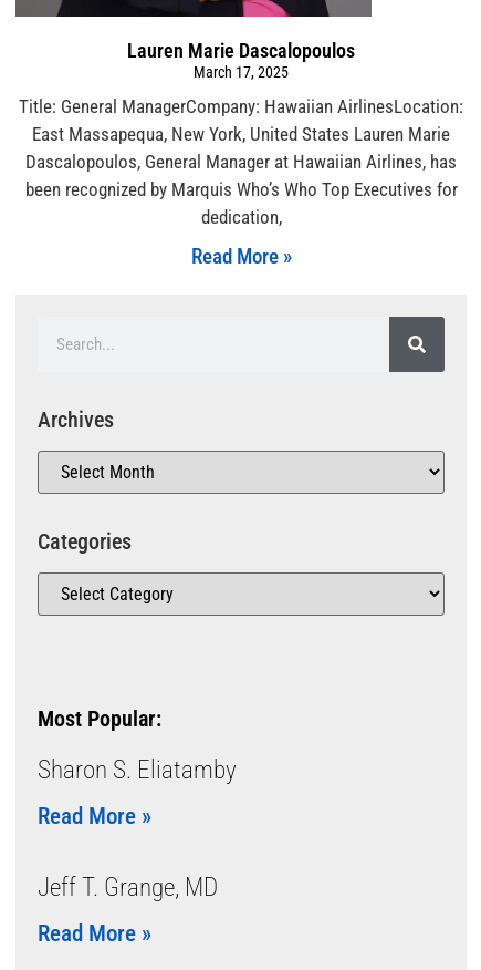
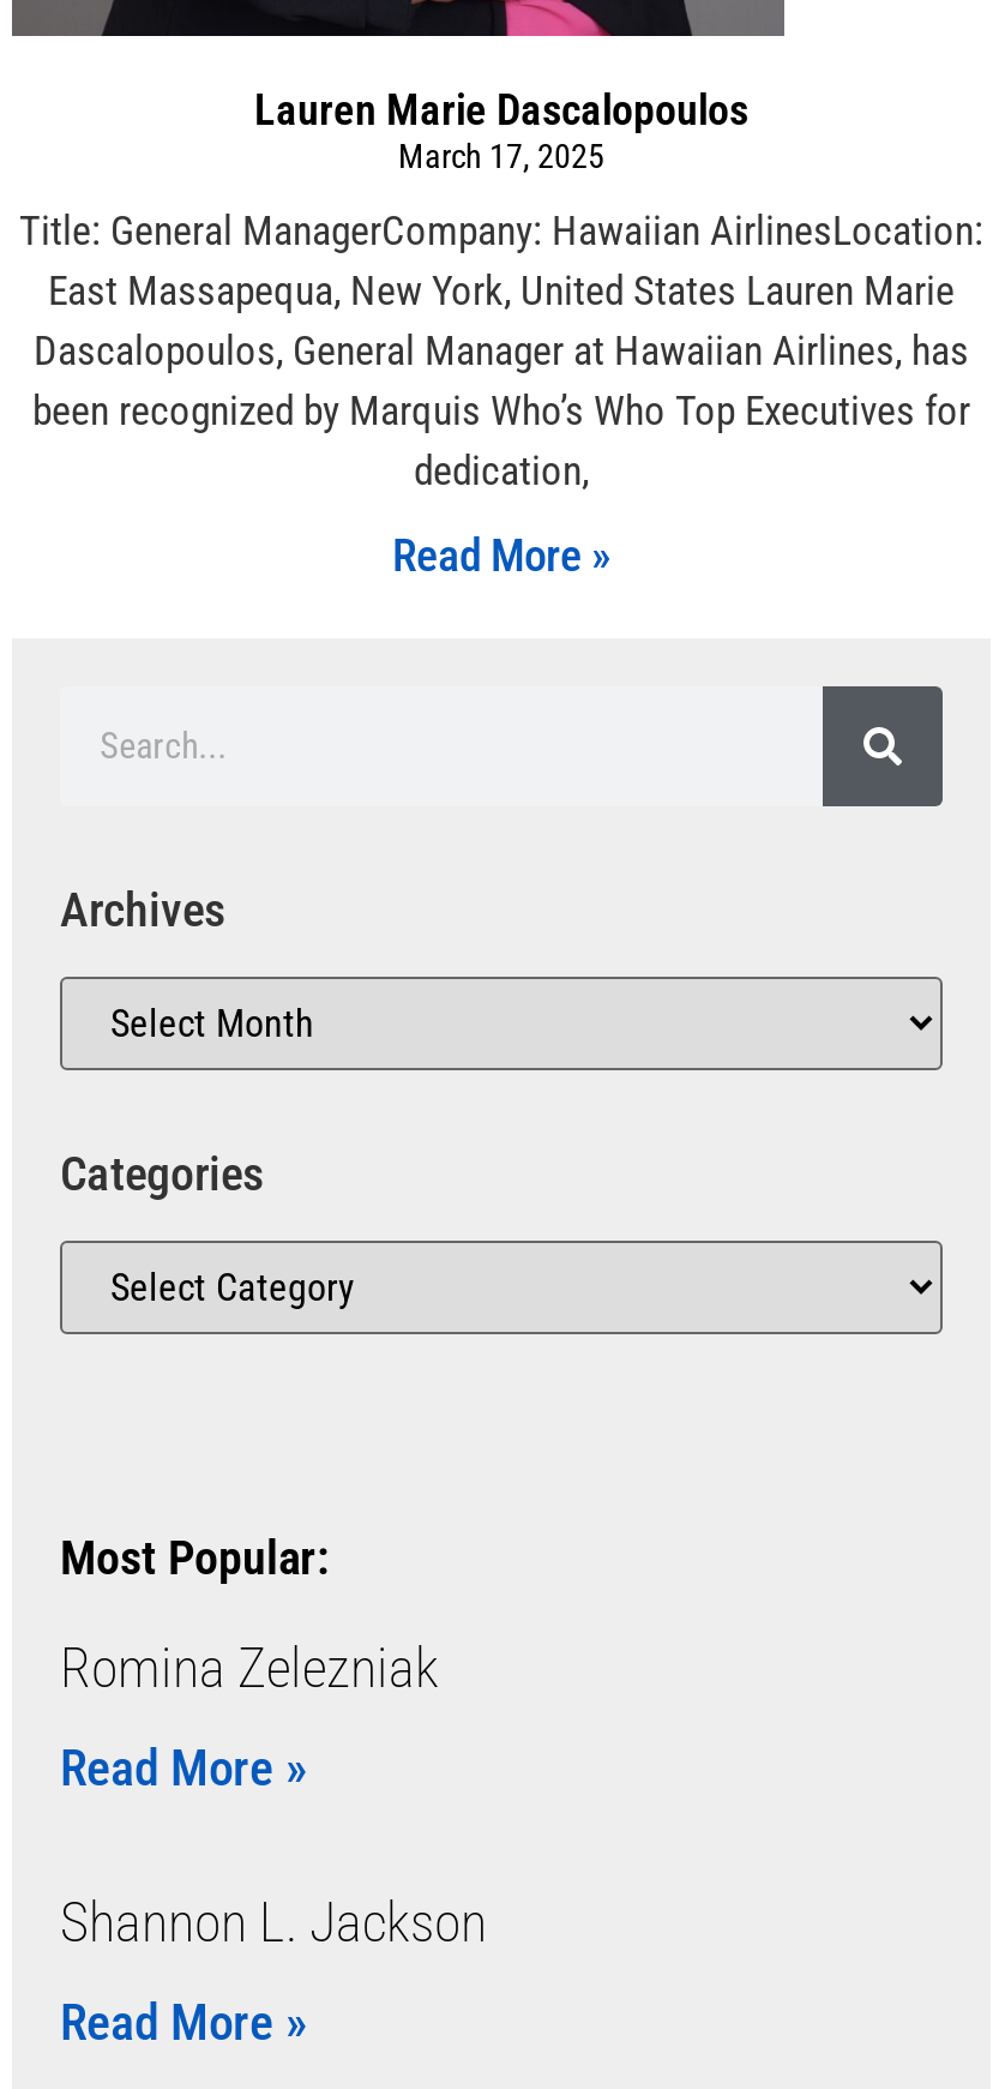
- Sharon S. Eliatamby
+ Romina Zelezniak

- Jeff T. Grange, MD
+ Shannon L. Jackson
